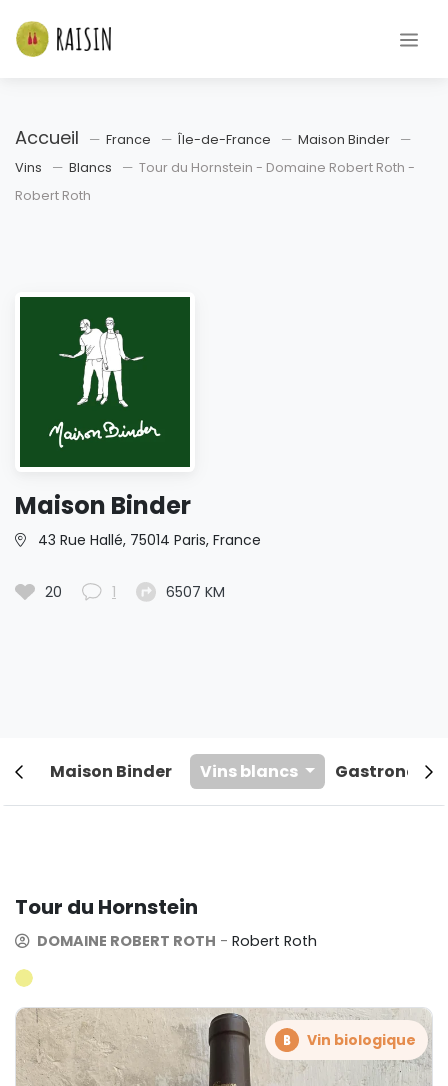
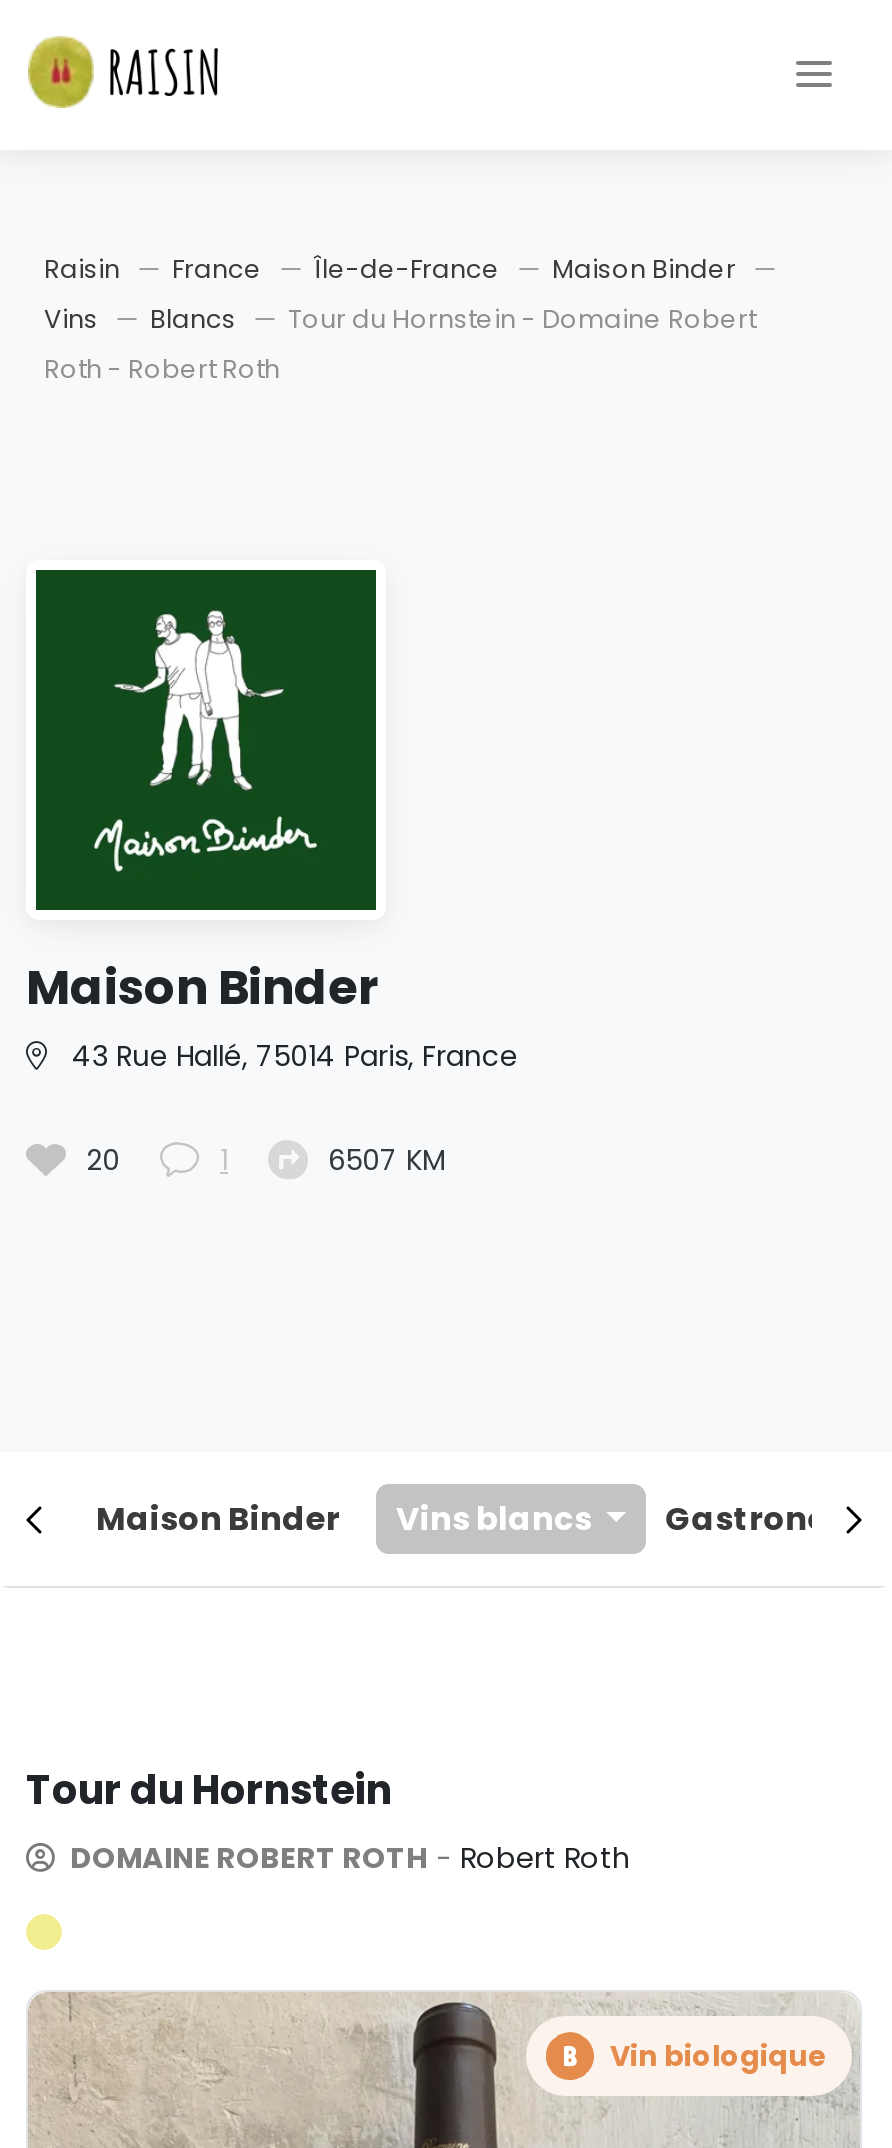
- Accueil
+ Raisin
